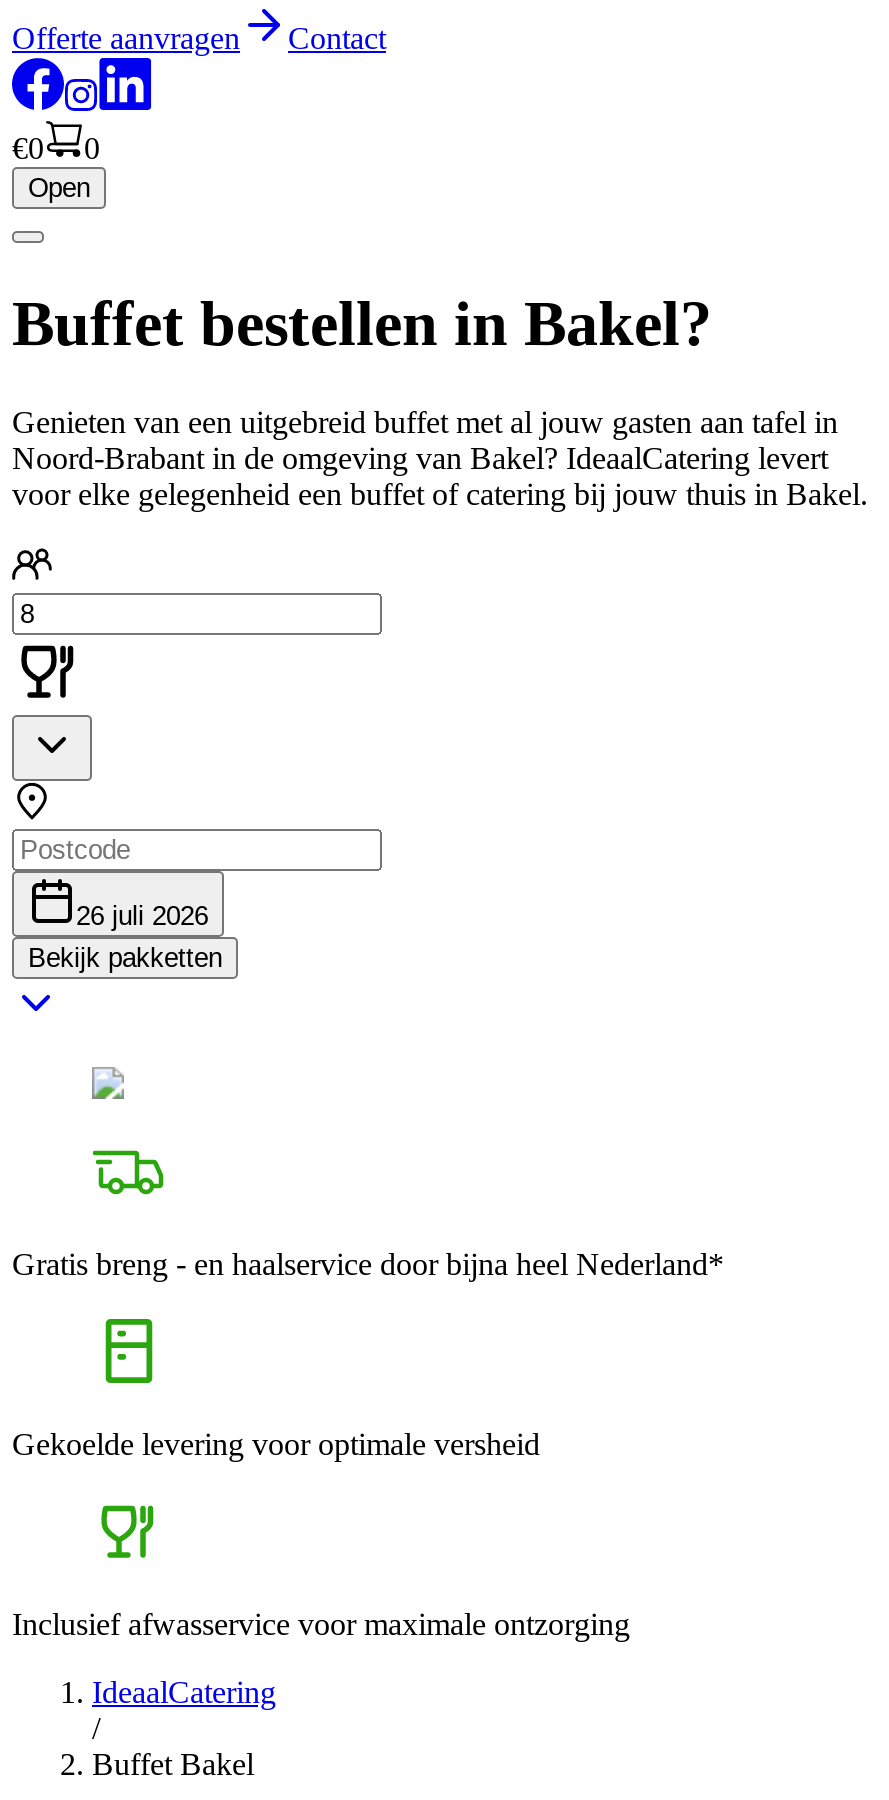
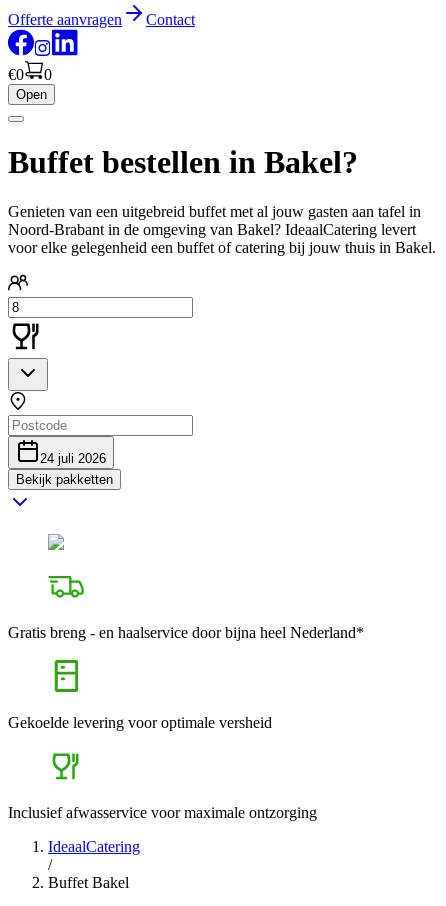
- 26 juli 2026
+ 24 juli 2026
